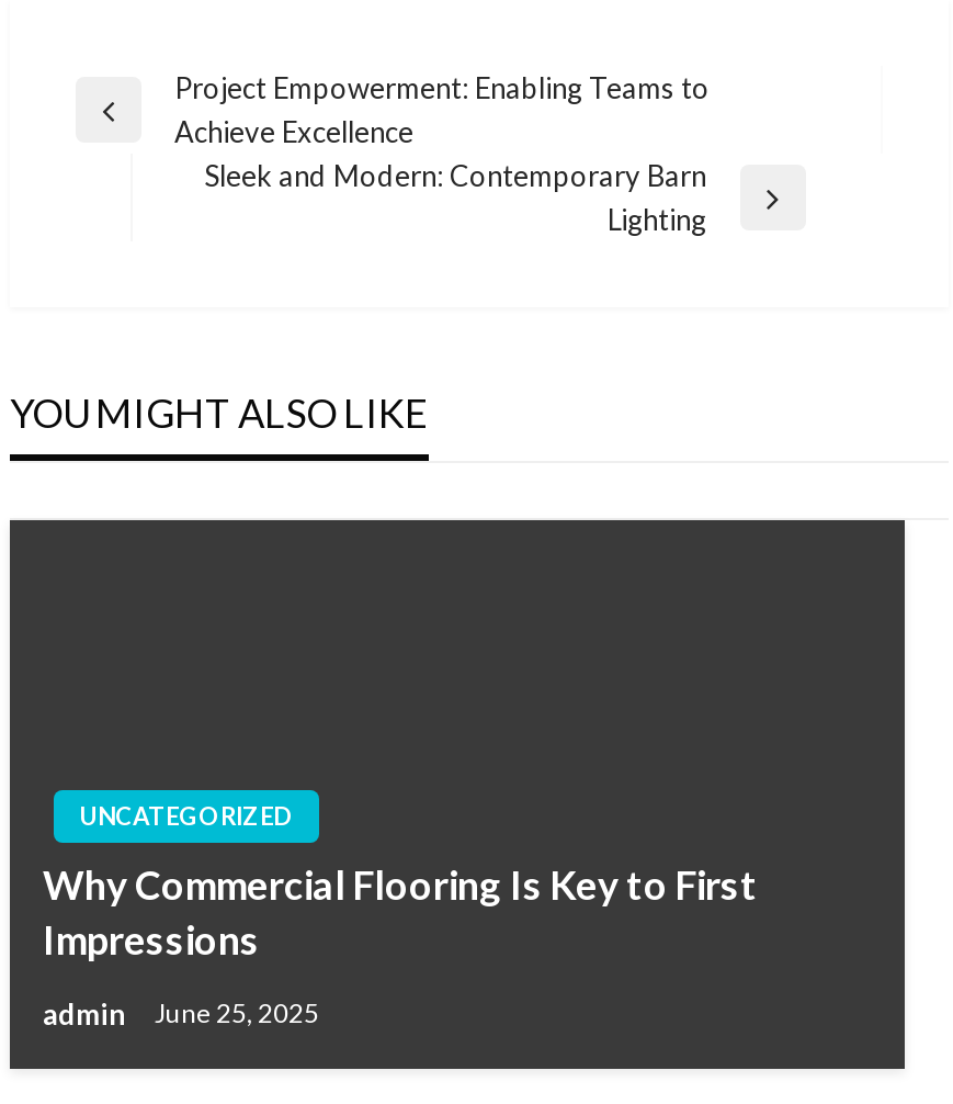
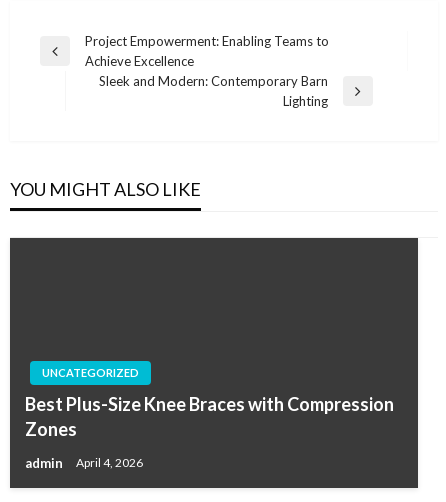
- Why Commercial Flooring Is Key to First
- Impressions
+ Best Plus-Size Knee Braces with Compression
+ Zones

- admin June 25, 2025
+ admin April 4, 2026
